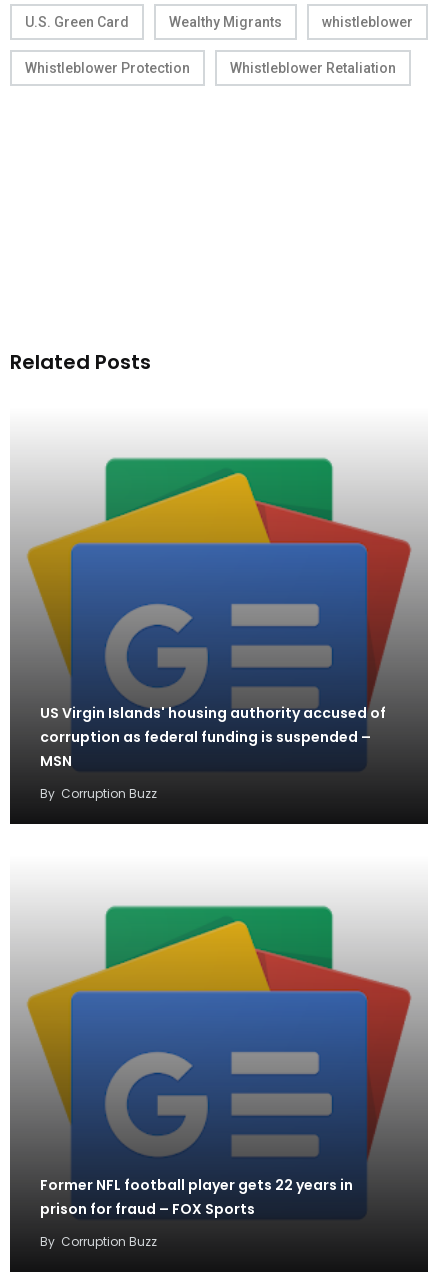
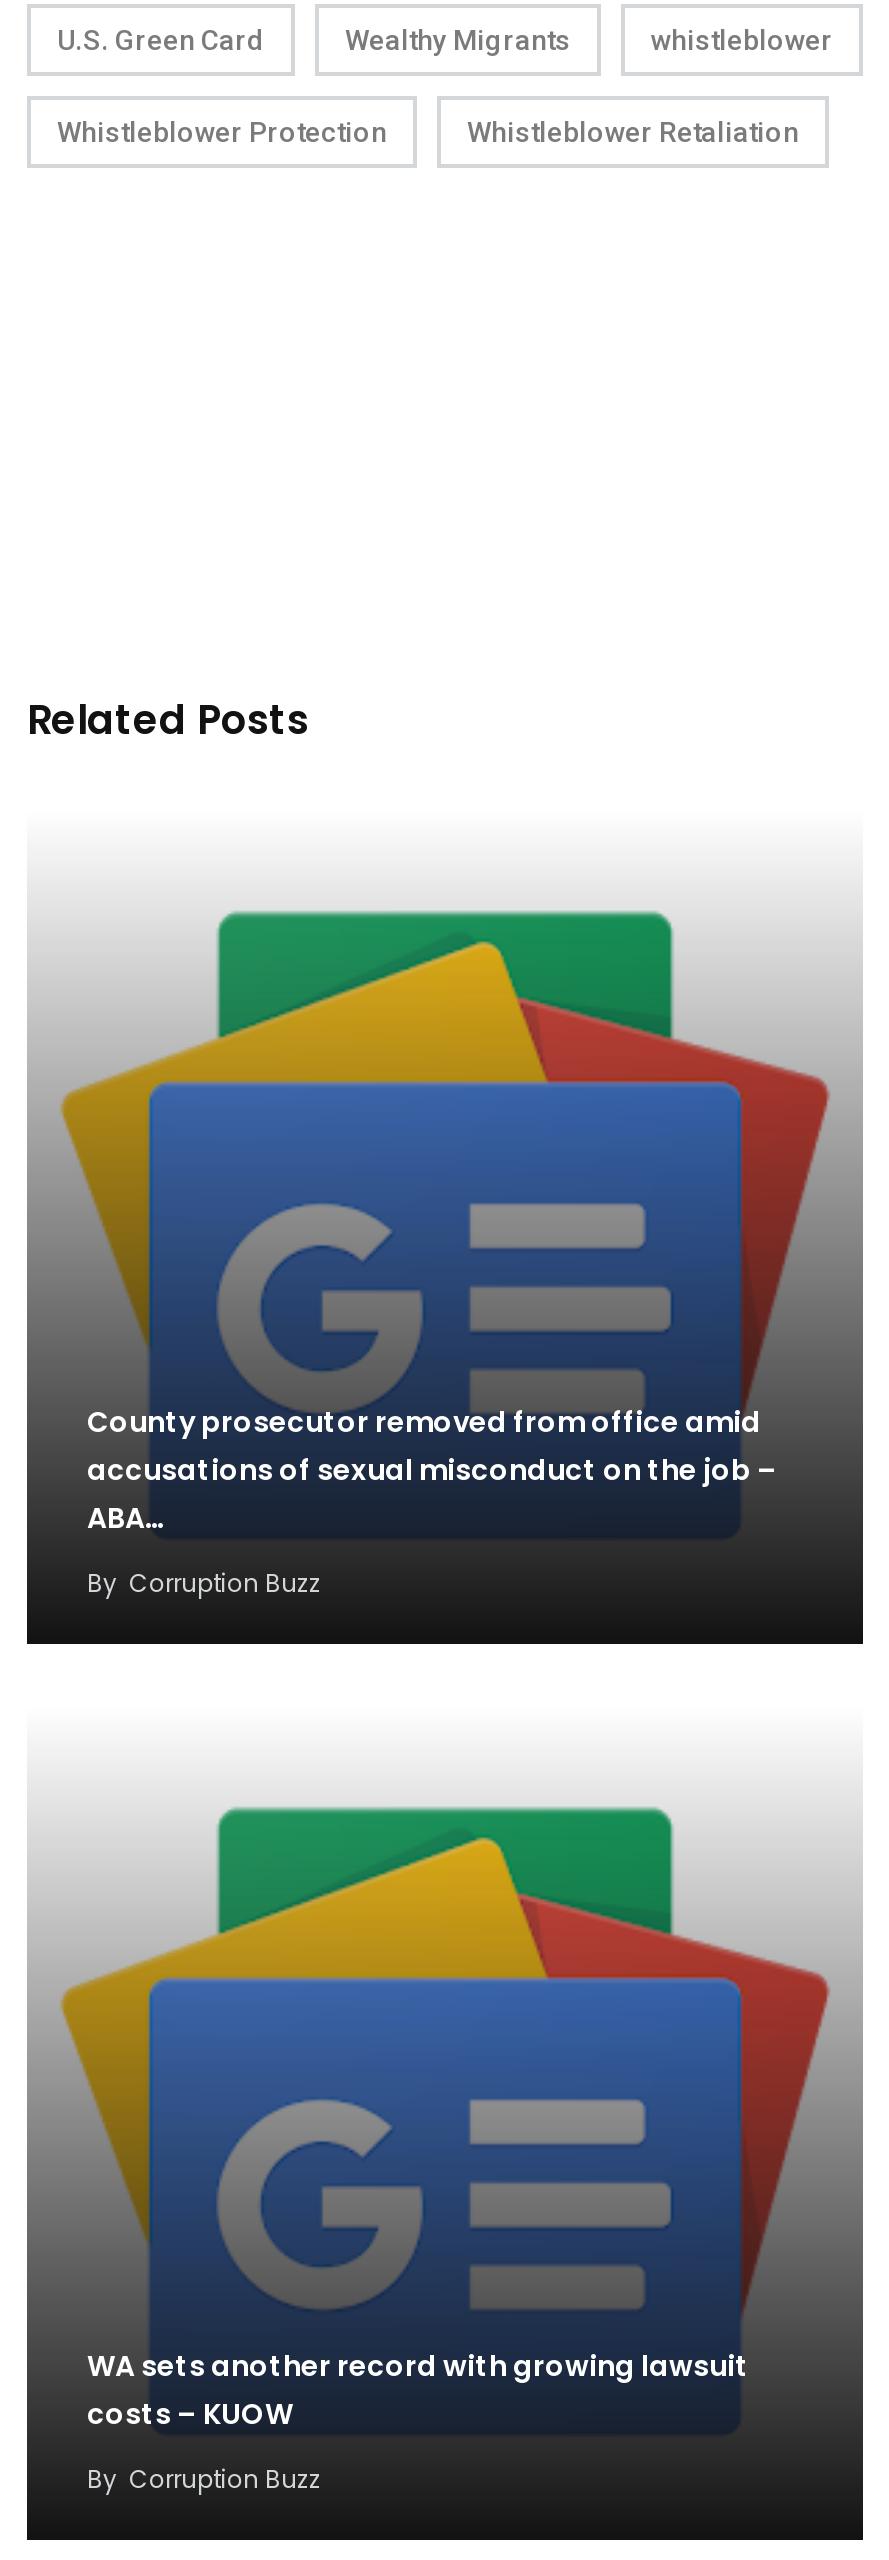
- US Virgin Islands' housing authority accused of
- corruption as federal funding is suspended –
- MSN
+ County prosecutor removed from office amid
+ accusations of sexual misconduct on the job –
+ ABA…

- Former NFL football player gets 22 years in
- prison for fraud – FOX Sports
+ WA sets another record with growing lawsuit
+ costs – KUOW
